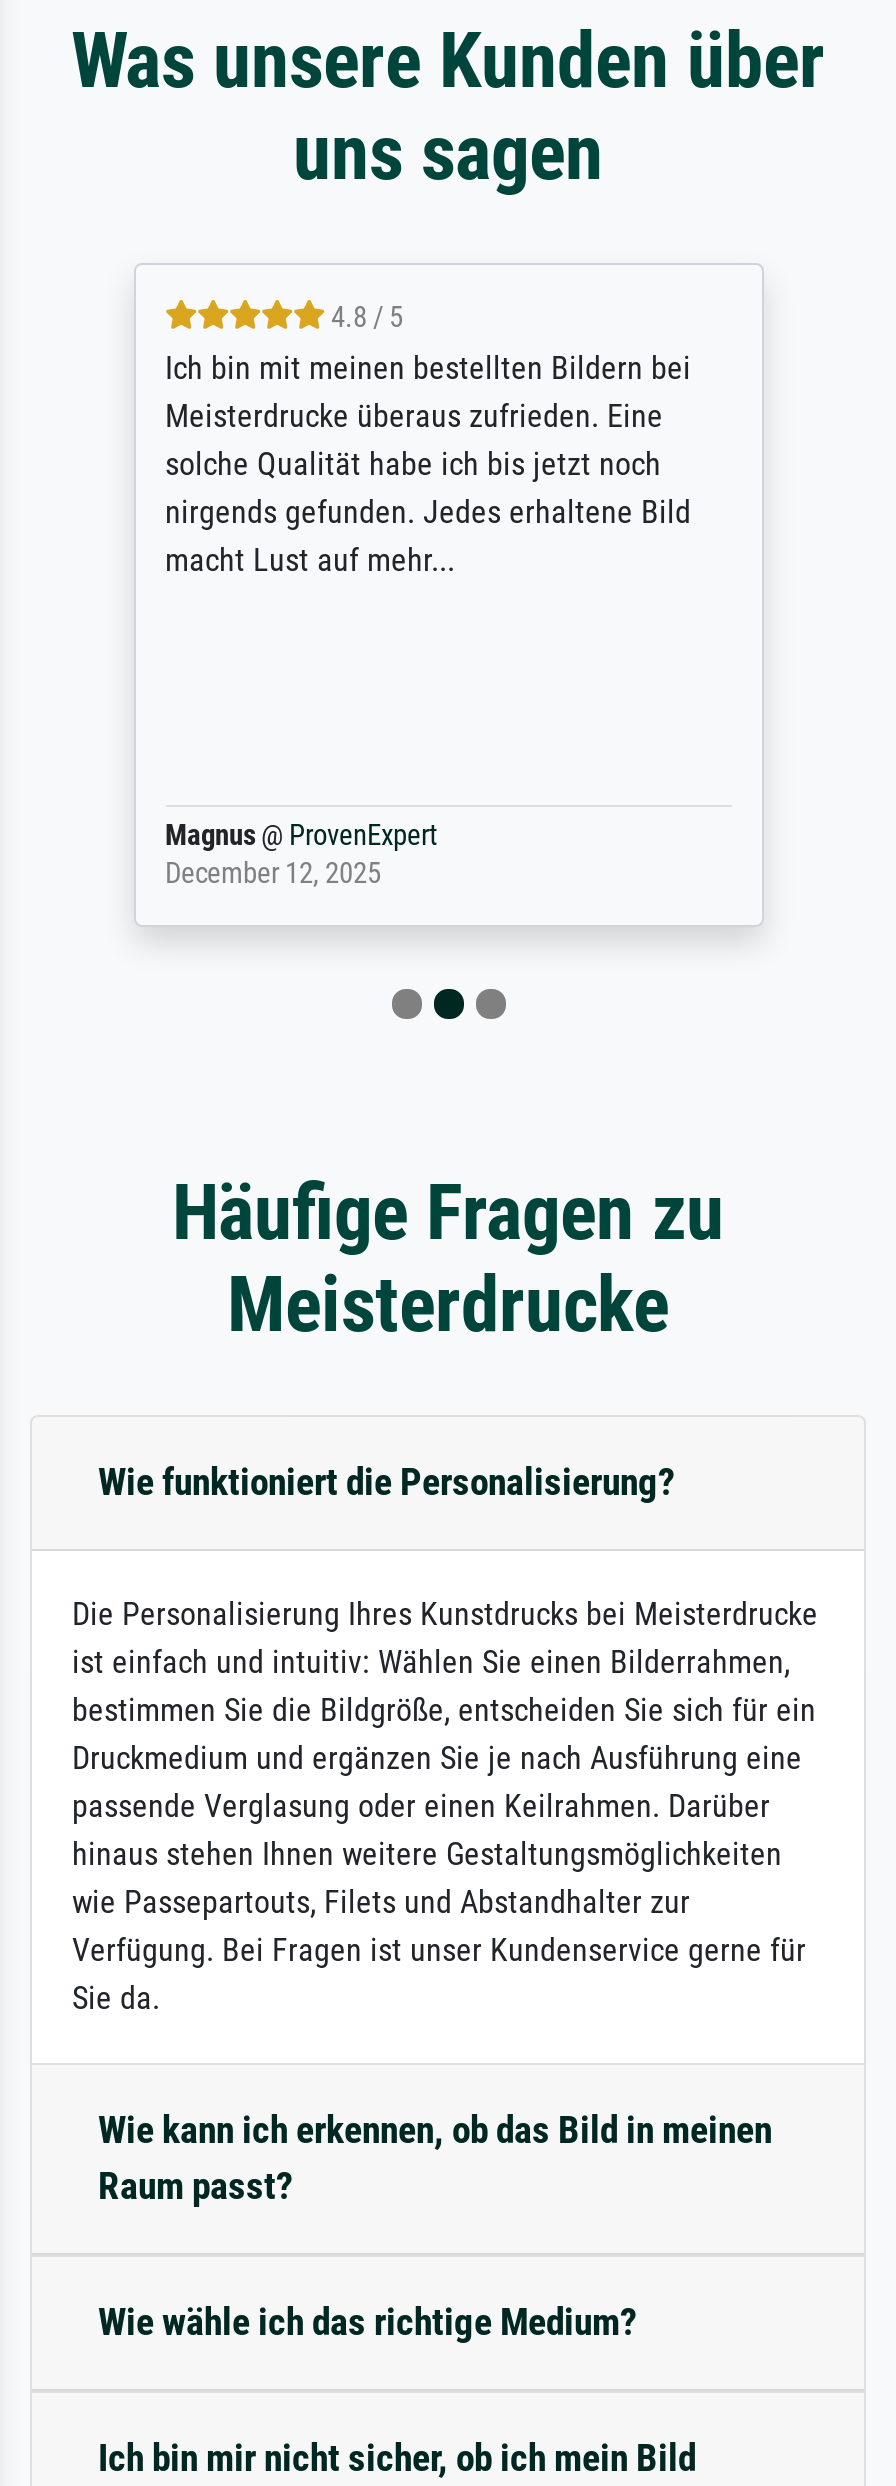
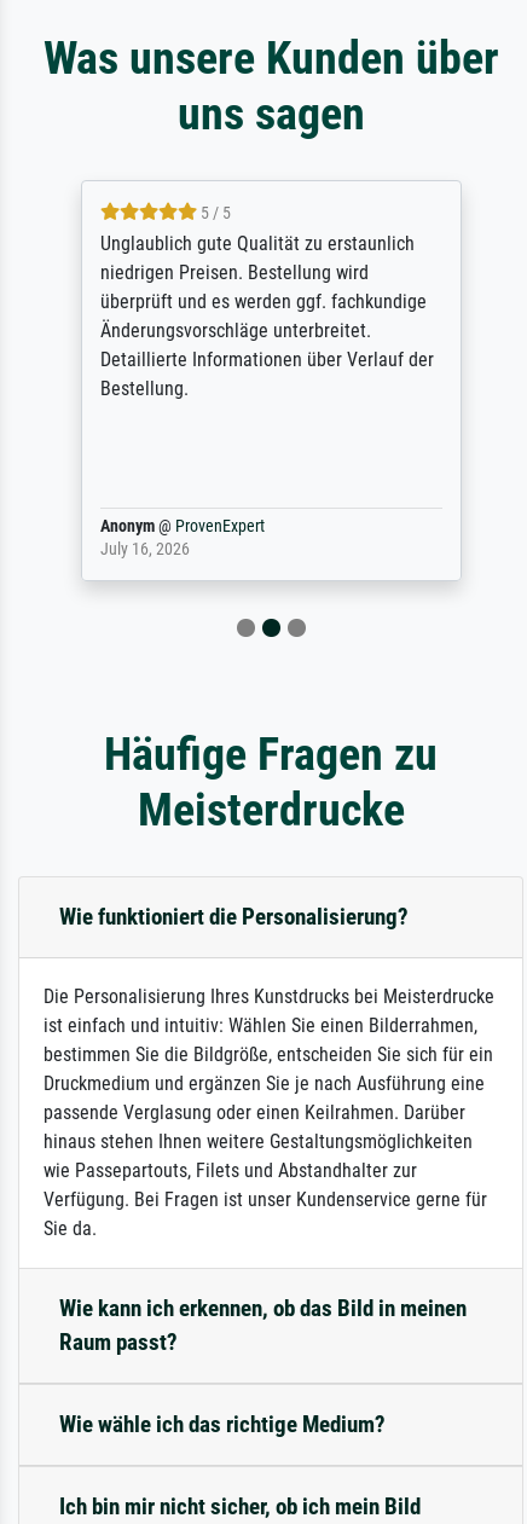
- 4.8 / 5
- Ich bin mit meinen bestellten Bildern bei
- Meisterdrucke überaus zufrieden. Eine
- solche Qualität habe ich bis jetzt noch
- nirgends gefunden. Jedes erhaltene Bild
- macht Lust auf mehr...
+ 5 / 5
+ Unglaublich gute Qualität zu erstaunlich
+ niedrigen Preisen. Bestellung wird
+ überprüft und es werden ggf. fachkundige
+ Änderungsvorschläge unterbreitet.
+ Detaillierte Informationen über Verlauf der
+ Bestellung.

- Magnus @ ProvenExpert
- December 12, 2025
+ Anonym @ ProvenExpert
+ July 16, 2026
